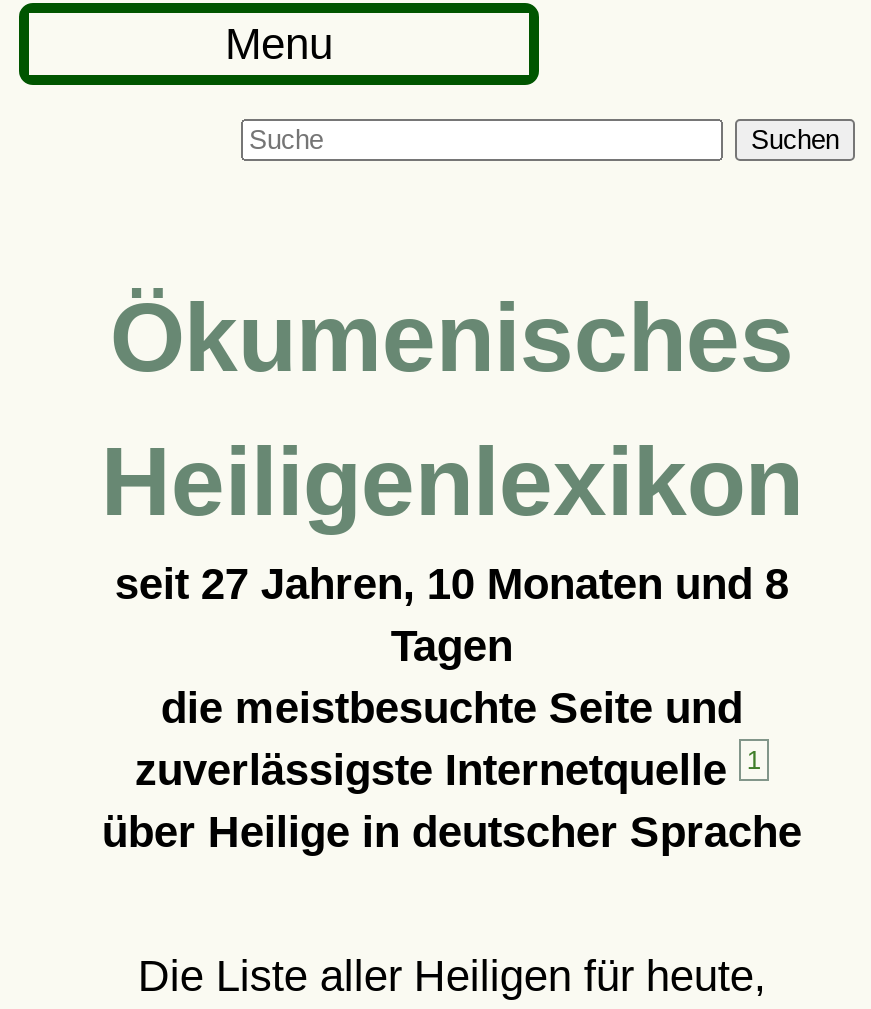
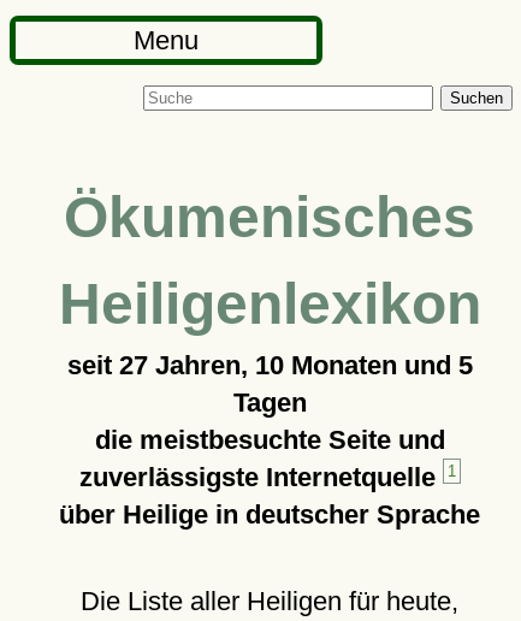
- seit 27 Jahren, 10 Monaten und 8
+ seit 27 Jahren, 10 Monaten und 5
